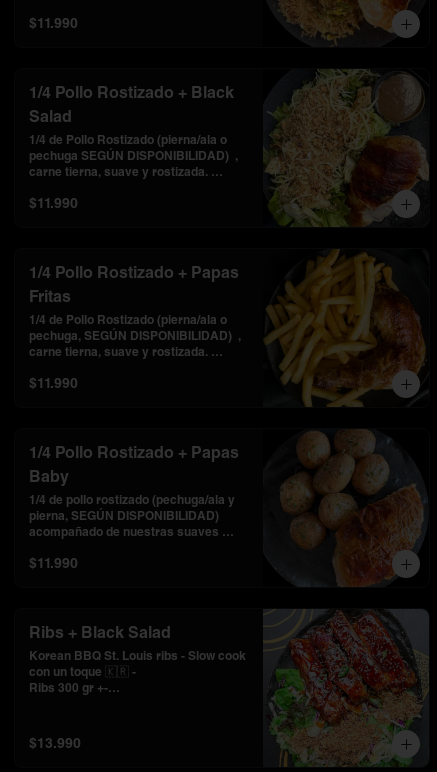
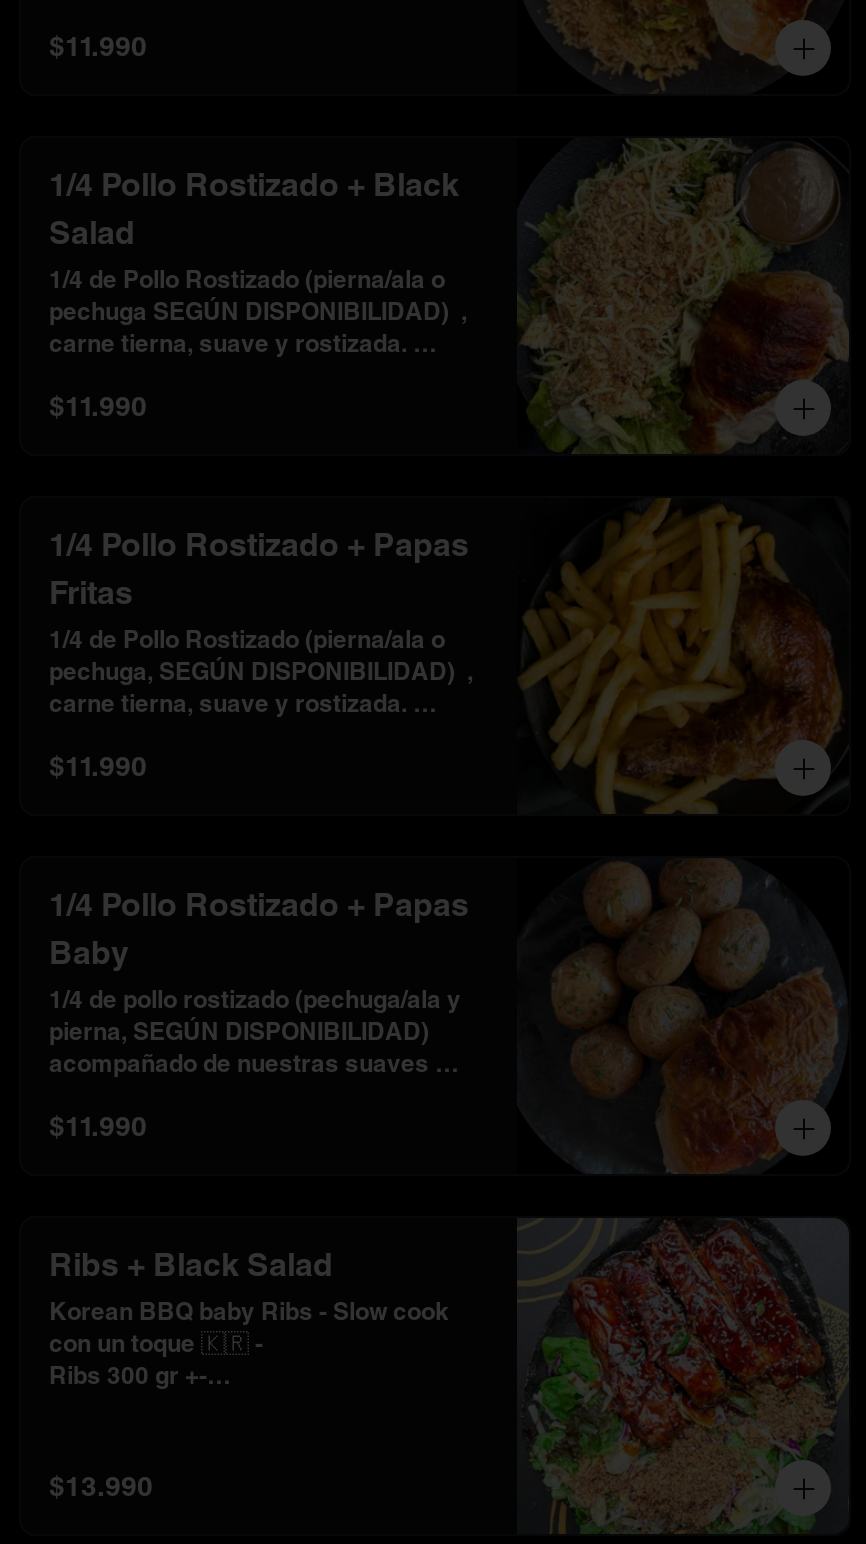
- Korean BBQ St. Louis ribs - Slow cook
+ Korean BBQ baby Ribs - Slow cook
